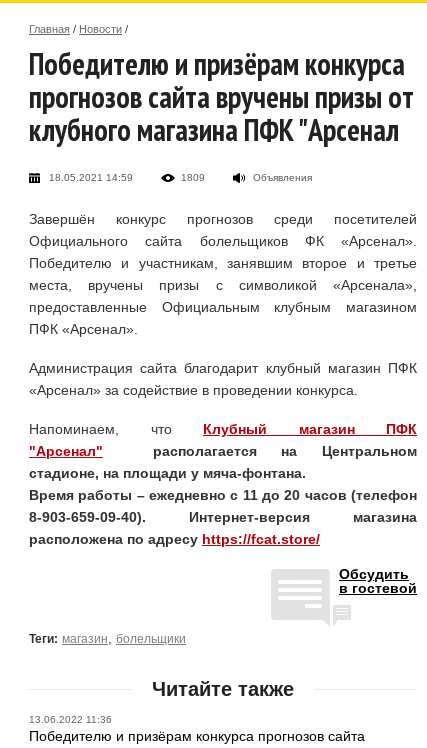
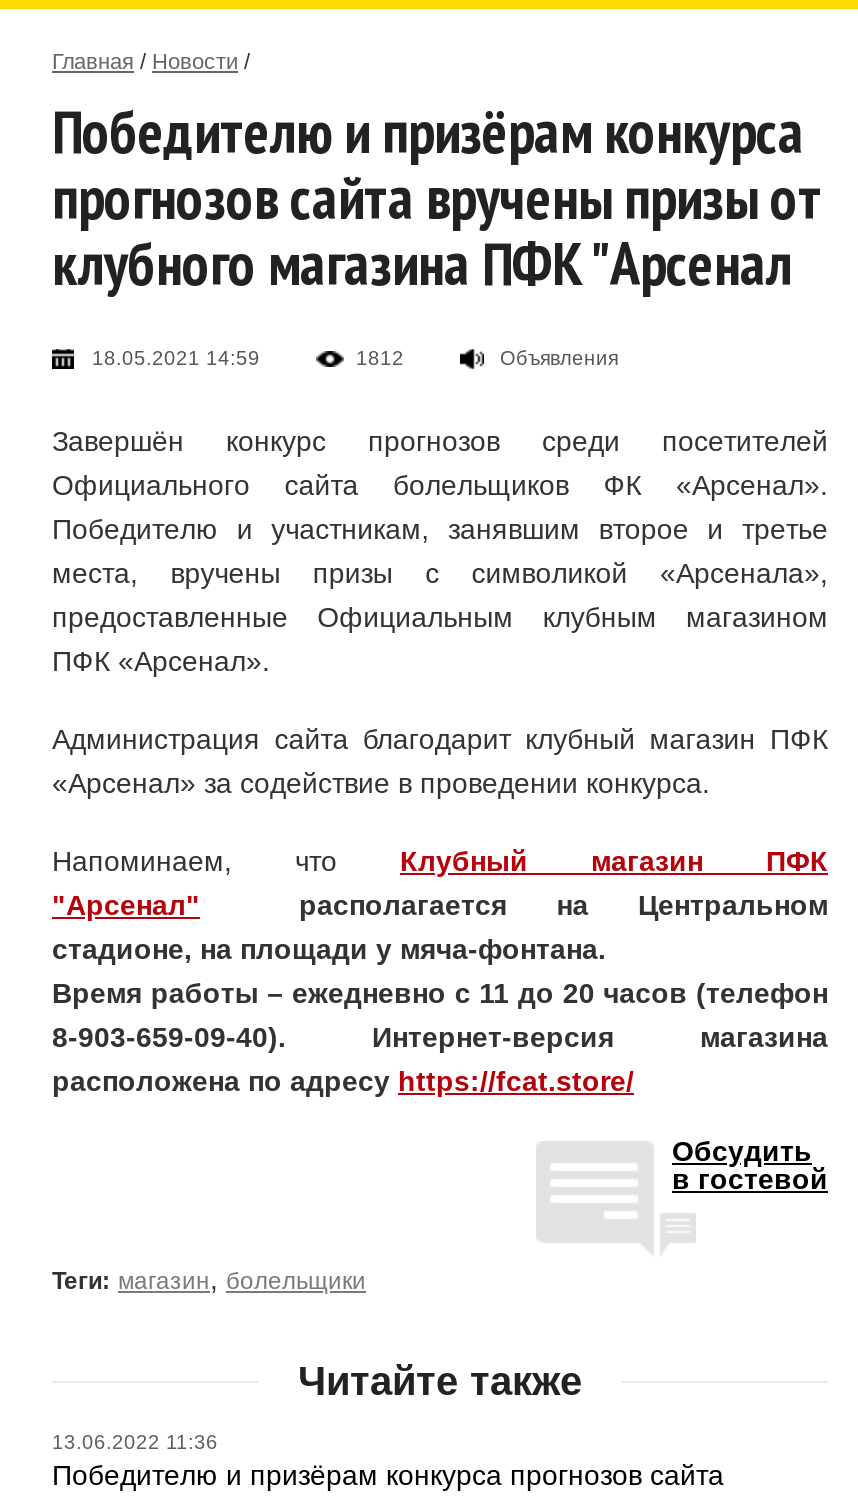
- 1809
+ 1812
